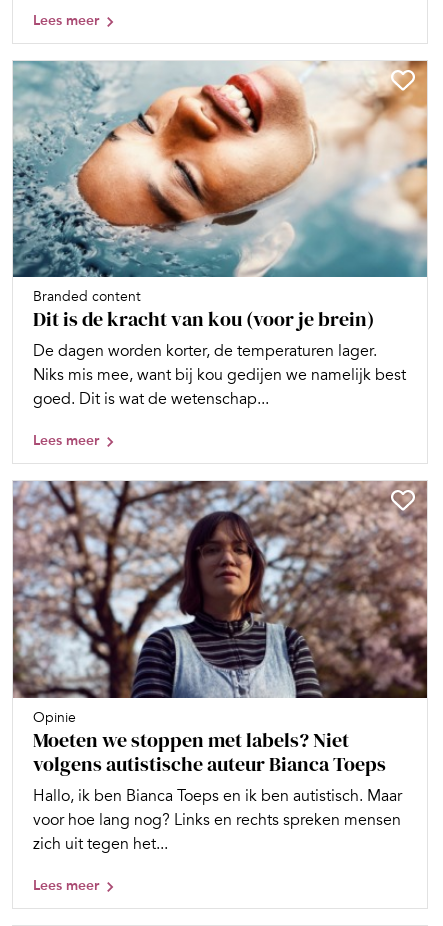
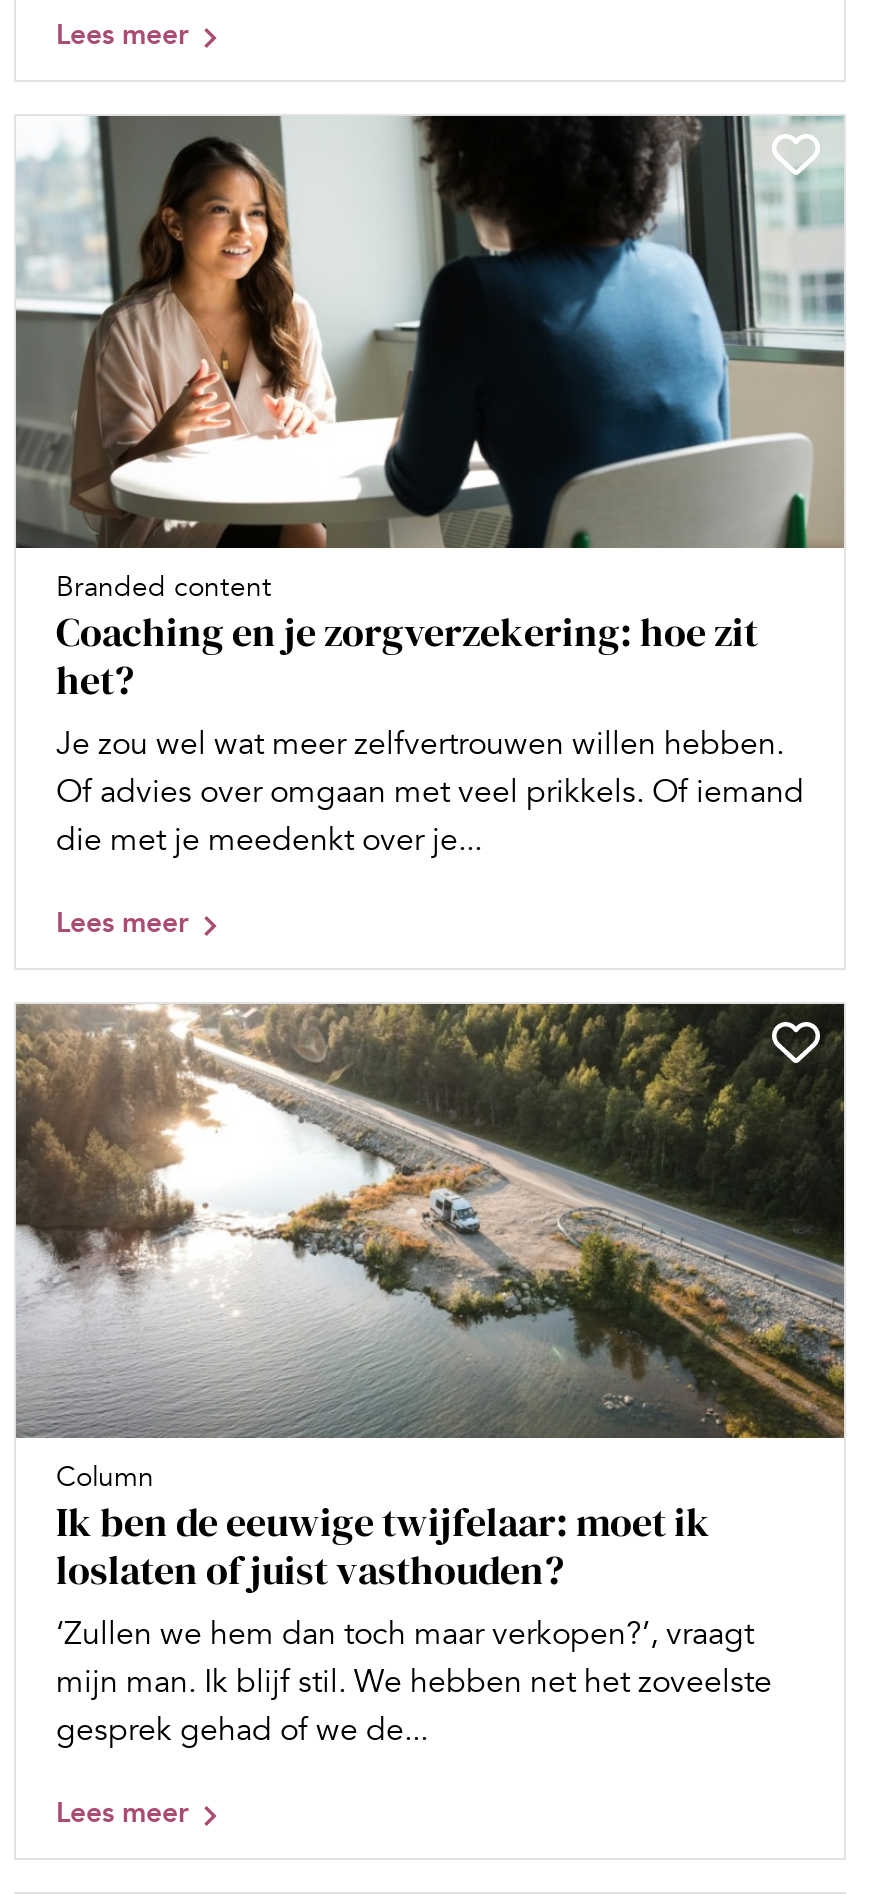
- [image]
- Dit is de kracht van kou (voor je brein)
- De dagen worden korter, de temperaturen lager.
- Niks mis mee, want bij kou gedijen we namelijk best
- goed. Dit is wat de wetenschap...
+ [image]
+ Coaching en je zorgverzekering: hoe zit
+ het?
+ Je zou wel wat meer zelfvertrouwen willen hebben.
+ Of advies over omgaan met veel prikkels. Of iemand
+ die met je meedenkt over je...

- [image]
- Opinie
- Moeten we stoppen met labels? Niet
- volgens autistische auteur Bianca Toeps
- Hallo, ik ben Bianca Toeps en ik ben autistisch. Maar
- voor hoe lang nog? Links en rechts spreken mensen
- zich uit tegen het...
+ [image]
+ Column
+ Ik ben de eeuwige twijfelaar: moet ik
+ loslaten of juist vasthouden?
+ ‘Zullen we hem dan toch maar verkopen?’, vraagt
+ mijn man. Ik blijf stil. We hebben net het zoveelste
+ gesprek gehad of we de...
